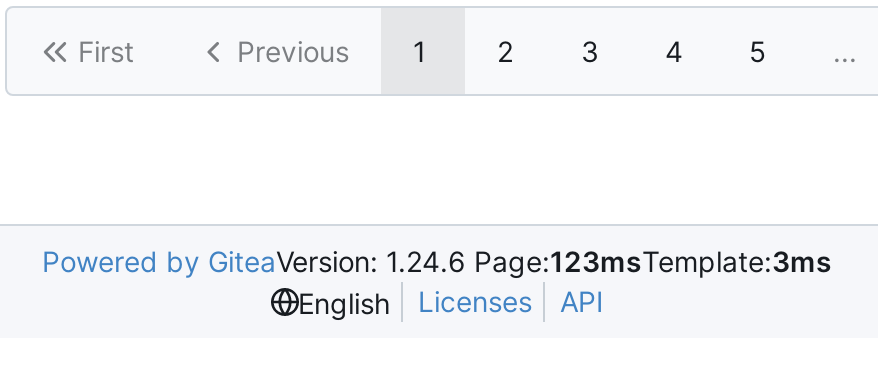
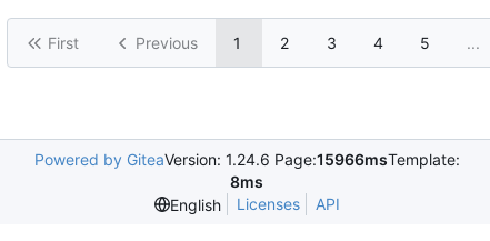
- Powered by GiteaVersion: 1.24.6 Page:123msTemplate:3ms
+ Powered by GiteaVersion: 1.24.6 Page:15966msTemplate:
+ 8ms
